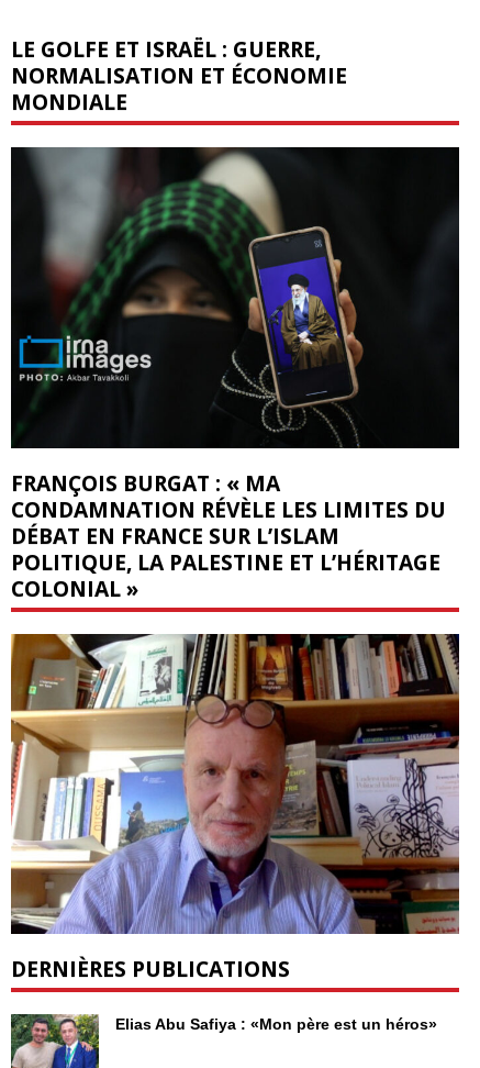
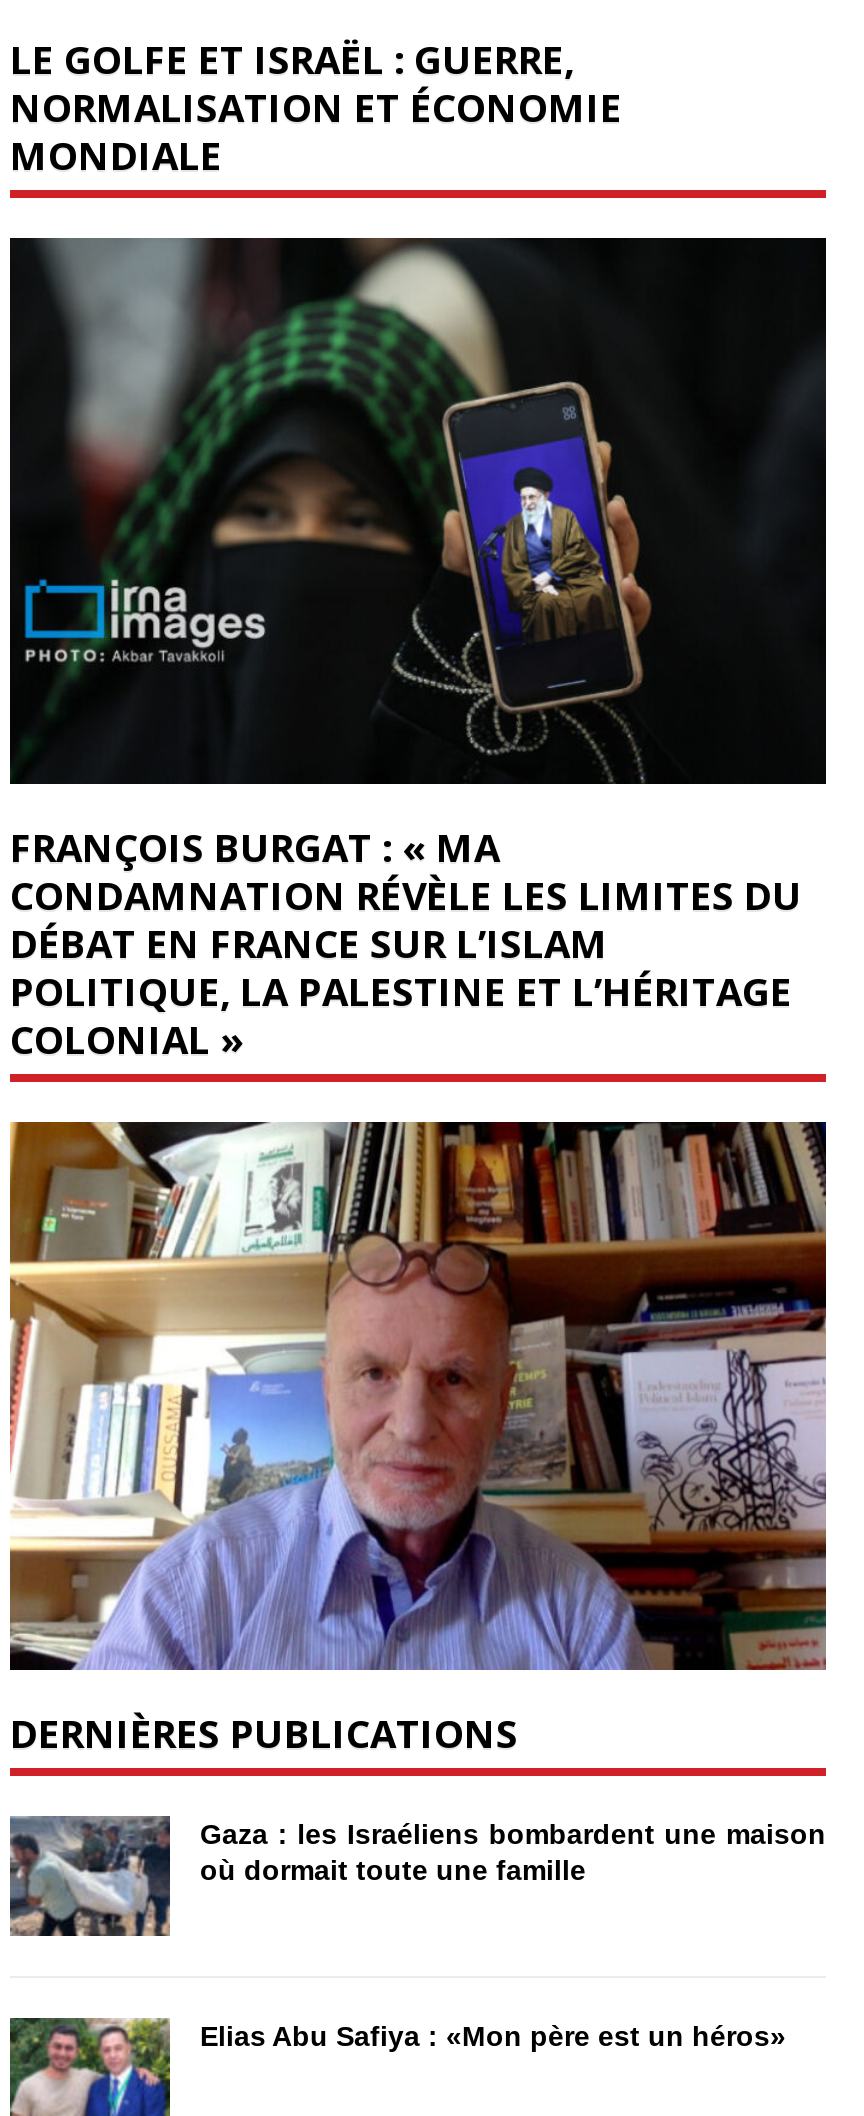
+ [image]
+ Gaza : les Israéliens bombardent une maison
+ où dormait toute une famille
